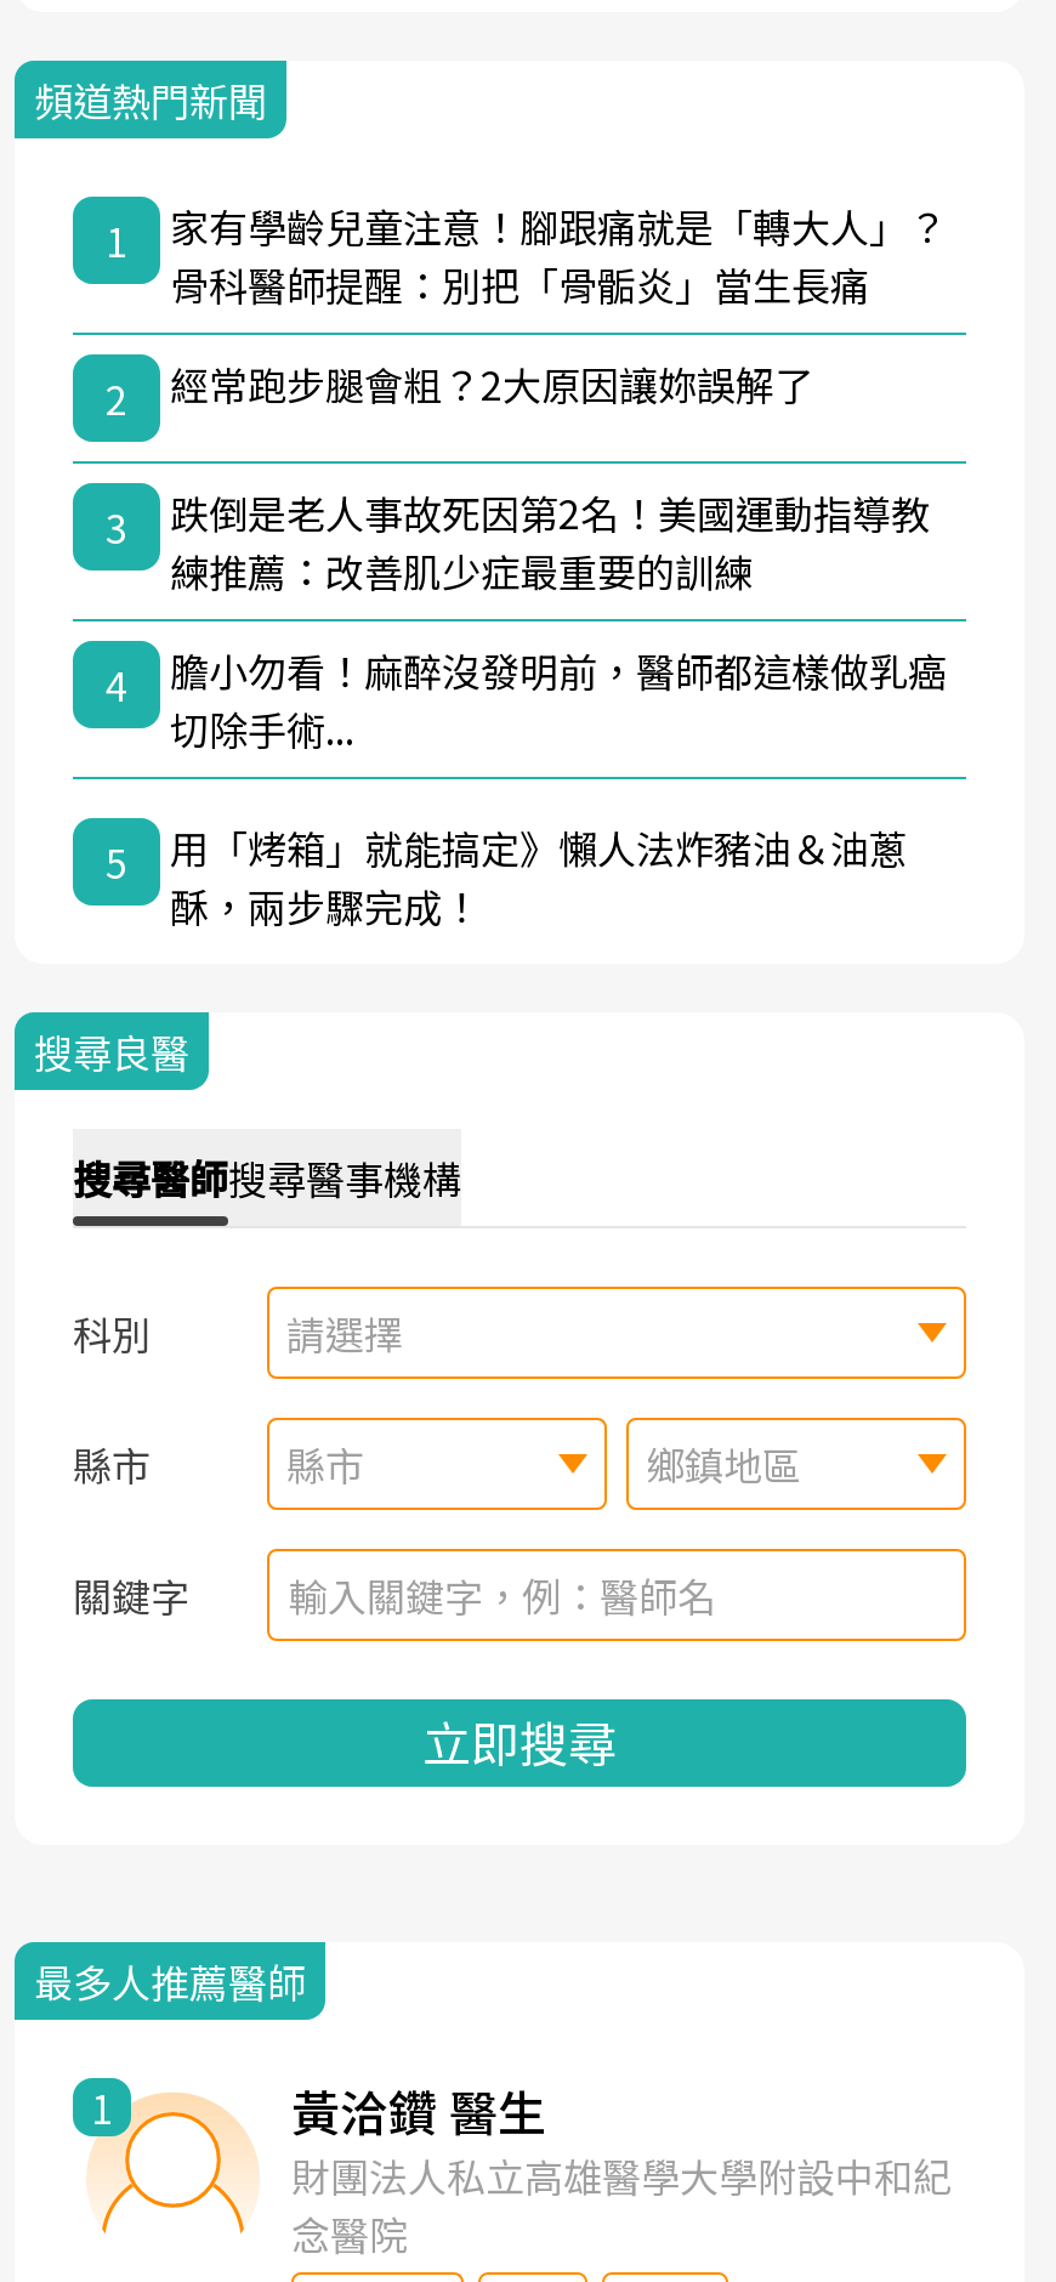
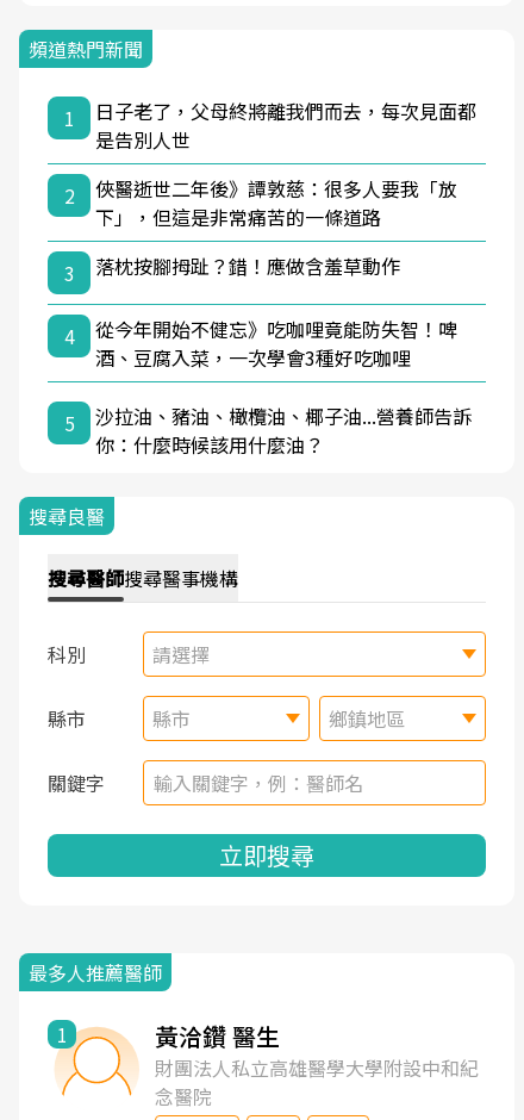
- 家有學齡兒童注意！腳跟痛就是「轉大人」？
- 骨科醫師提醒：別把「骨骺炎」當生長痛
+ 日子老了，父母終將離我們而去，每次見面都
+ 是告別人世

- 經常跑步腿會粗？2大原因讓妳誤解了
+ 俠醫逝世二年後》譚敦慈：很多人要我「放
+ 下」，但這是非常痛苦的一條道路

- 跌倒是老人事故死因第2名！美國運動指導教
- 練推薦：改善肌少症最重要的訓練
+ 落枕按腳拇趾？錯！應做含羞草動作

- 膽小勿看！麻醉沒發明前，醫師都這樣做乳癌
- 切除手術...
+ 從今年開始不健忘》吃咖哩竟能防失智！啤
+ 酒、豆腐入菜，一次學會3種好吃咖哩

- 用「烤箱」就能搞定》懶人法炸豬油＆油蔥
- 酥，兩步驟完成！
+ 沙拉油、豬油、橄欖油、椰子油...營養師告訴
+ 你：什麼時候該用什麼油？
